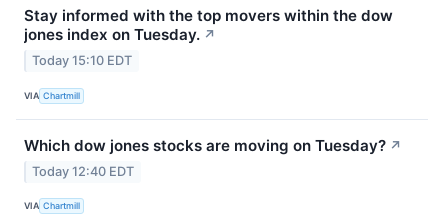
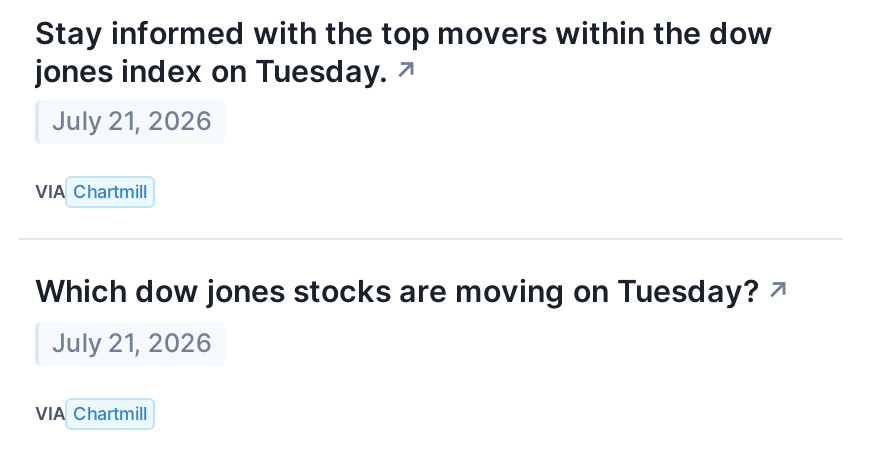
- Today 15:10 EDT
+ July 21, 2026

- Today 12:40 EDT
+ July 21, 2026
